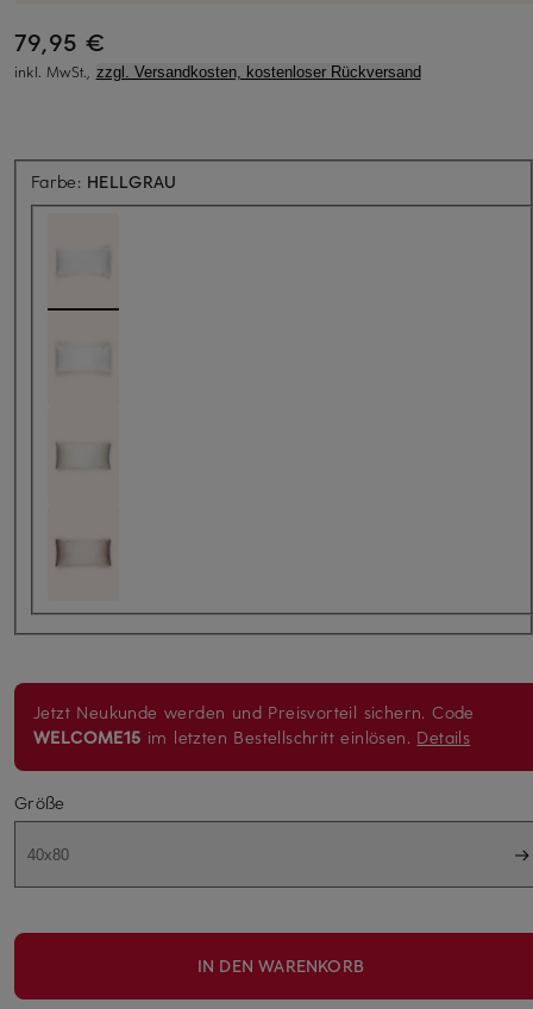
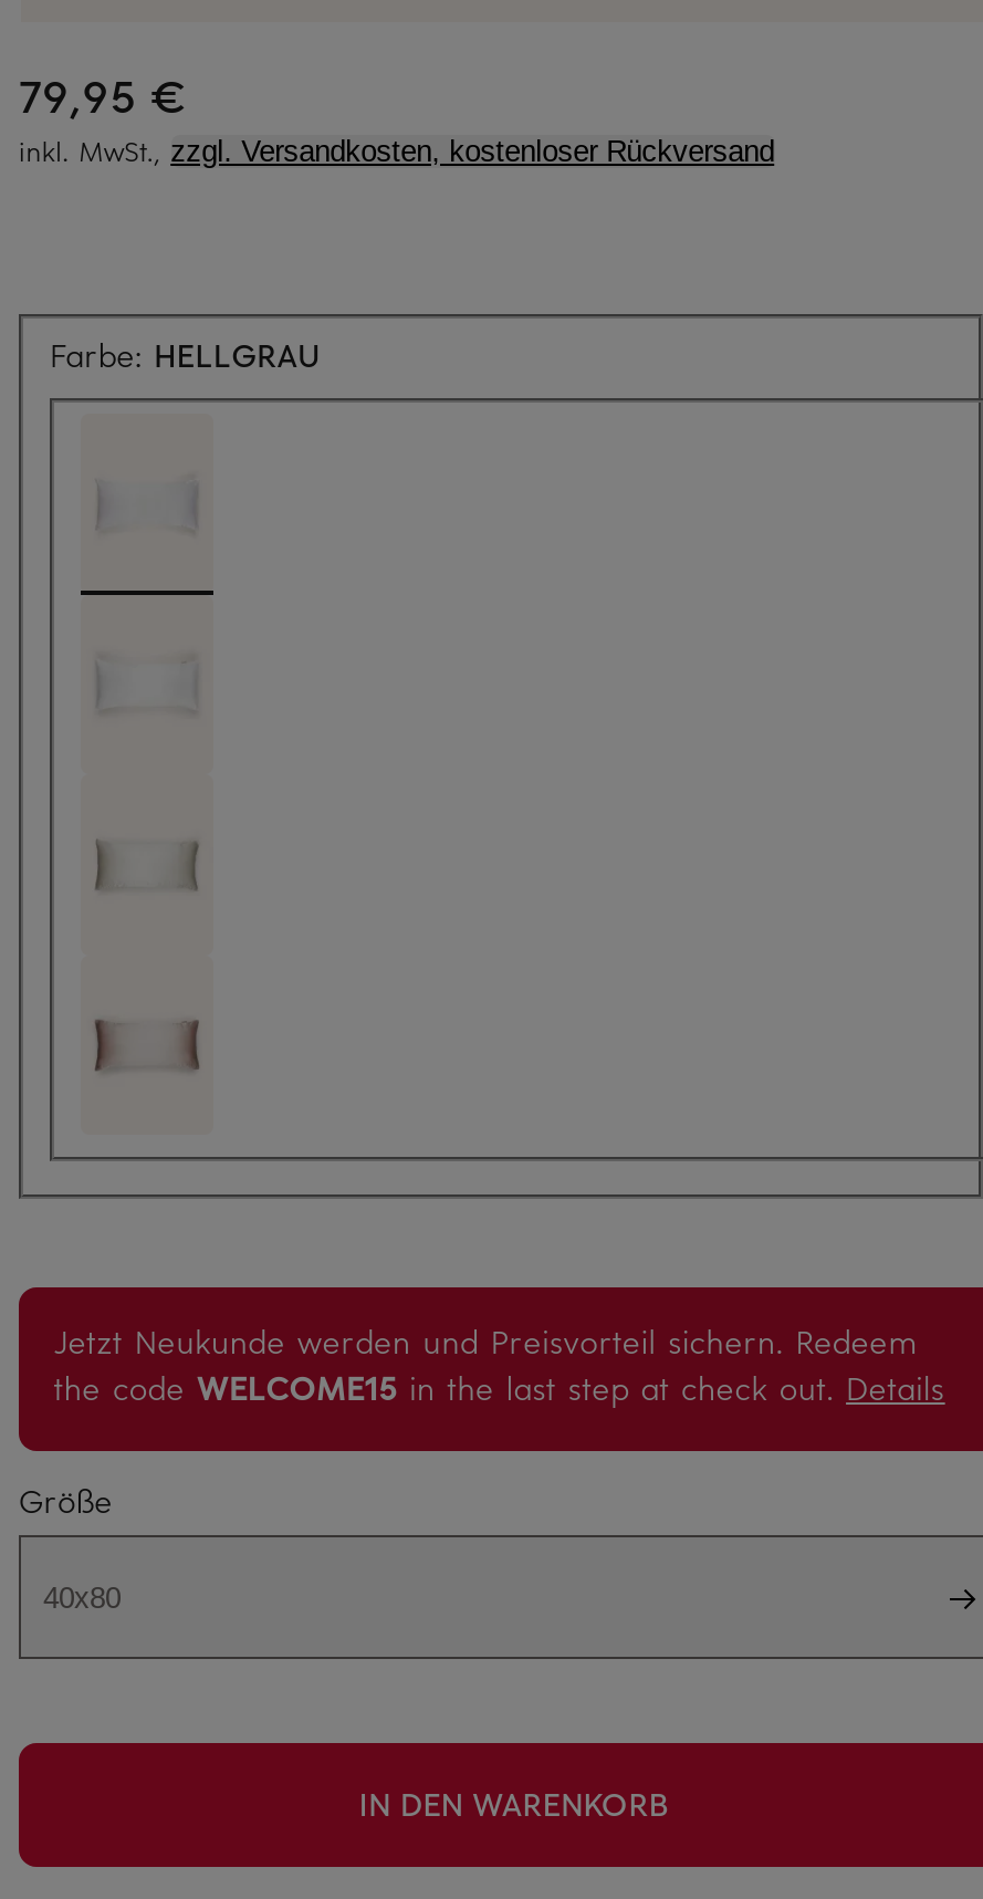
- Jetzt Neukunde werden und Preisvorteil sichern. Code
- WELCOME15 im letzten Bestellschritt einlösen. Details
+ Jetzt Neukunde werden und Preisvorteil sichern. Redeem
+ the code WELCOME15 in the last step at check out. Details
